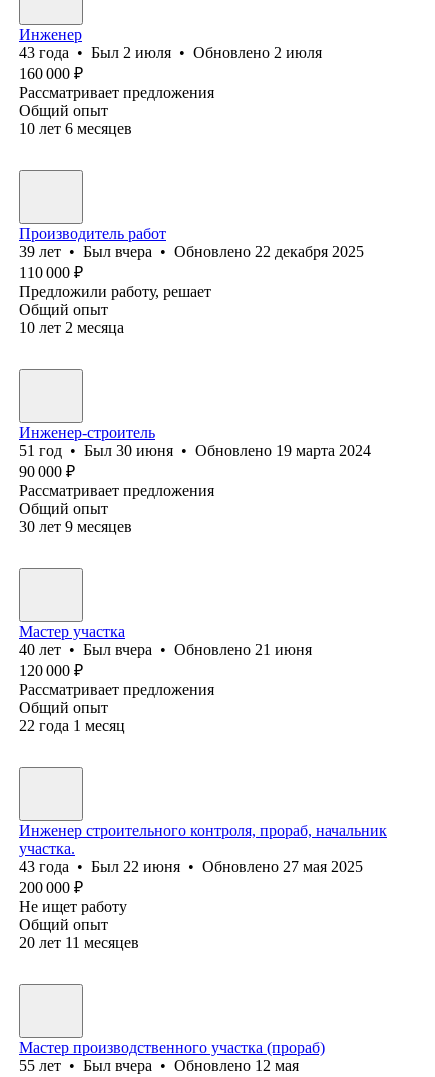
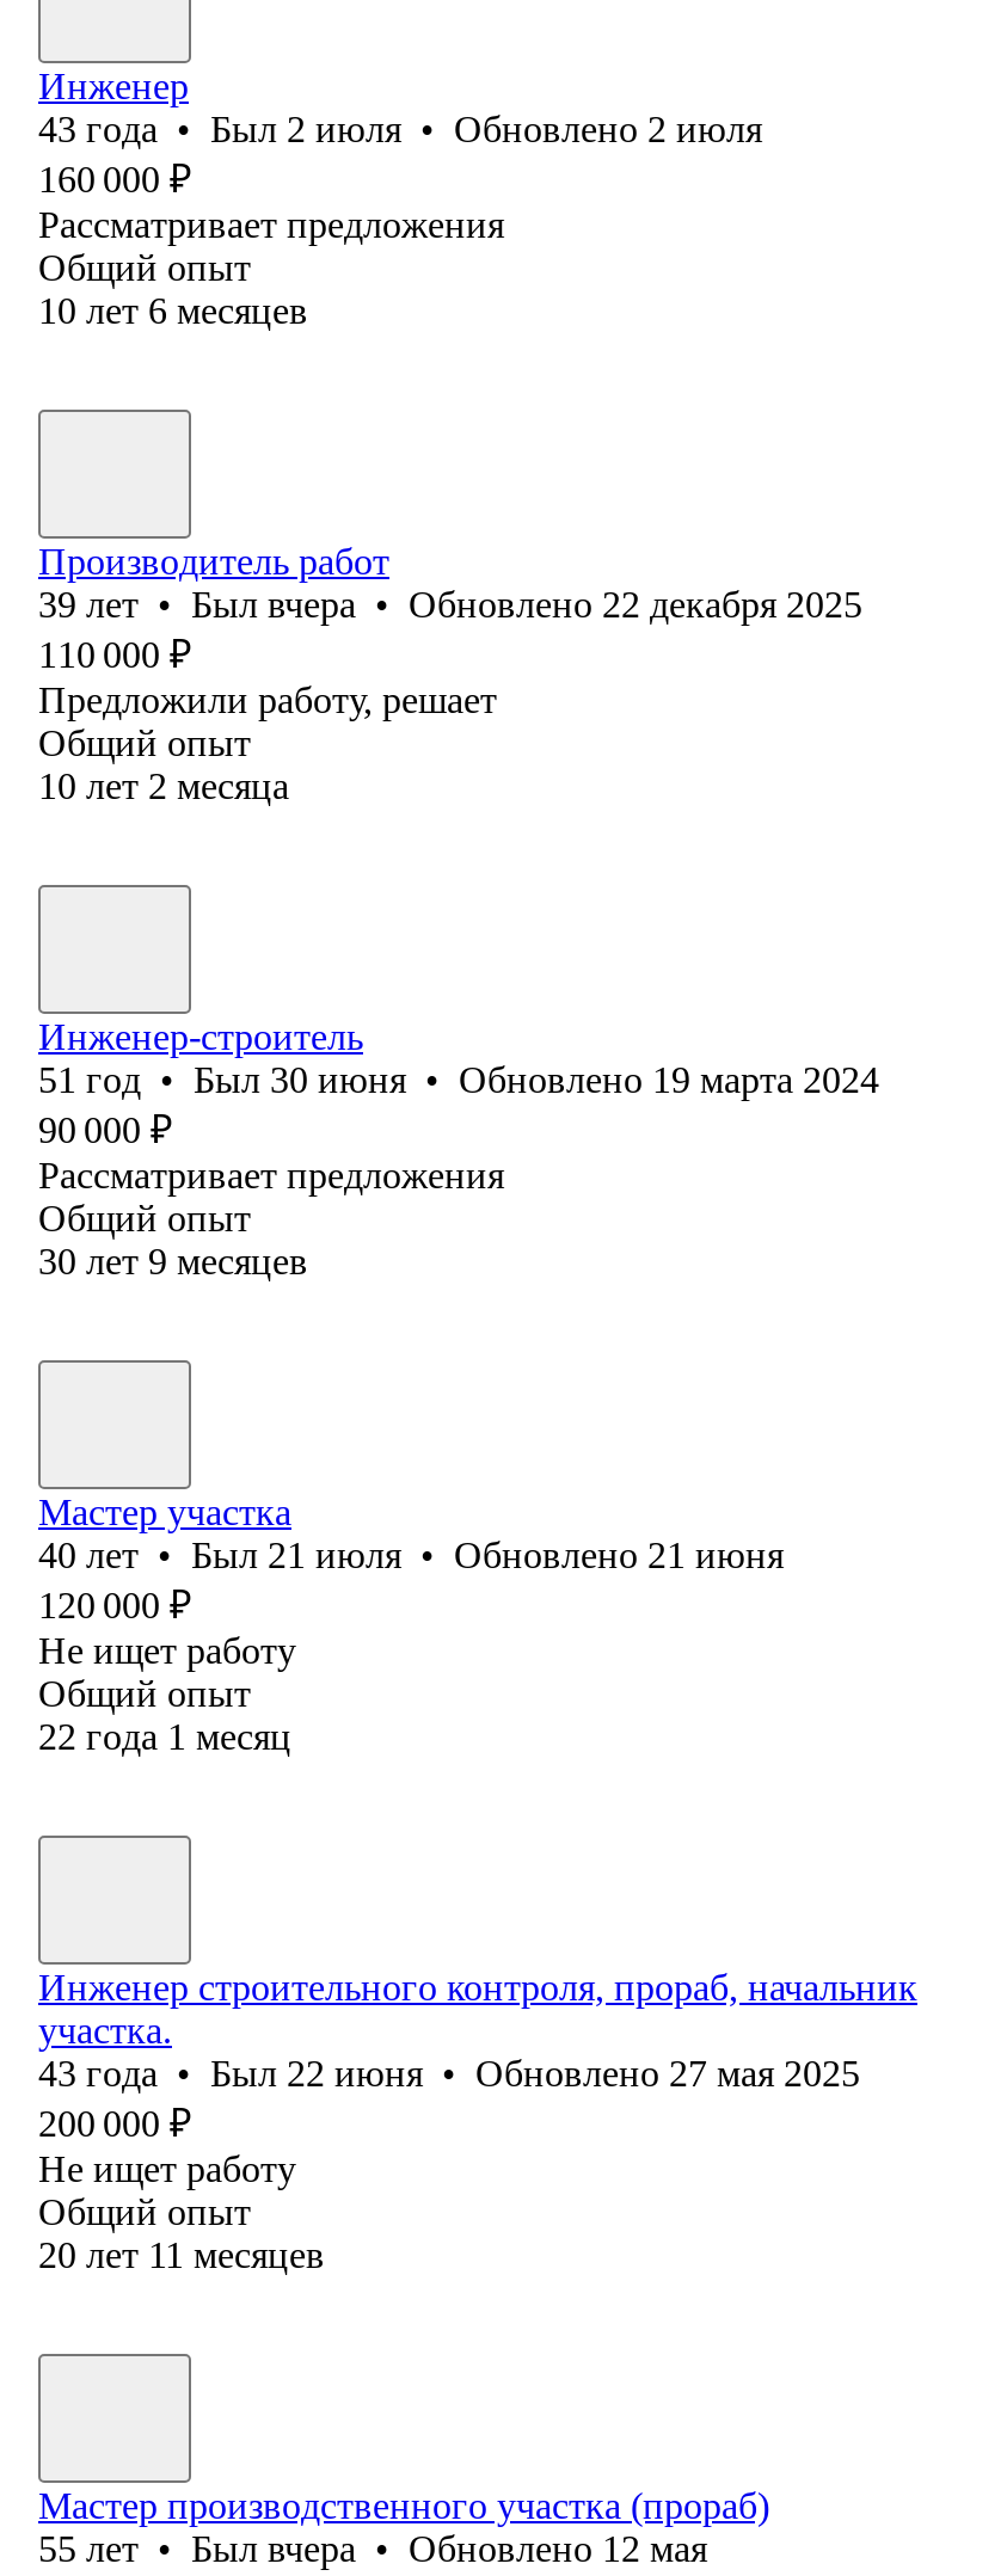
- 40 лет • Был вчера • Обновлено 21 июня
+ 40 лет • Был 21 июля • Обновлено 21 июня

- Рассматривает предложения
+ Не ищет работу
